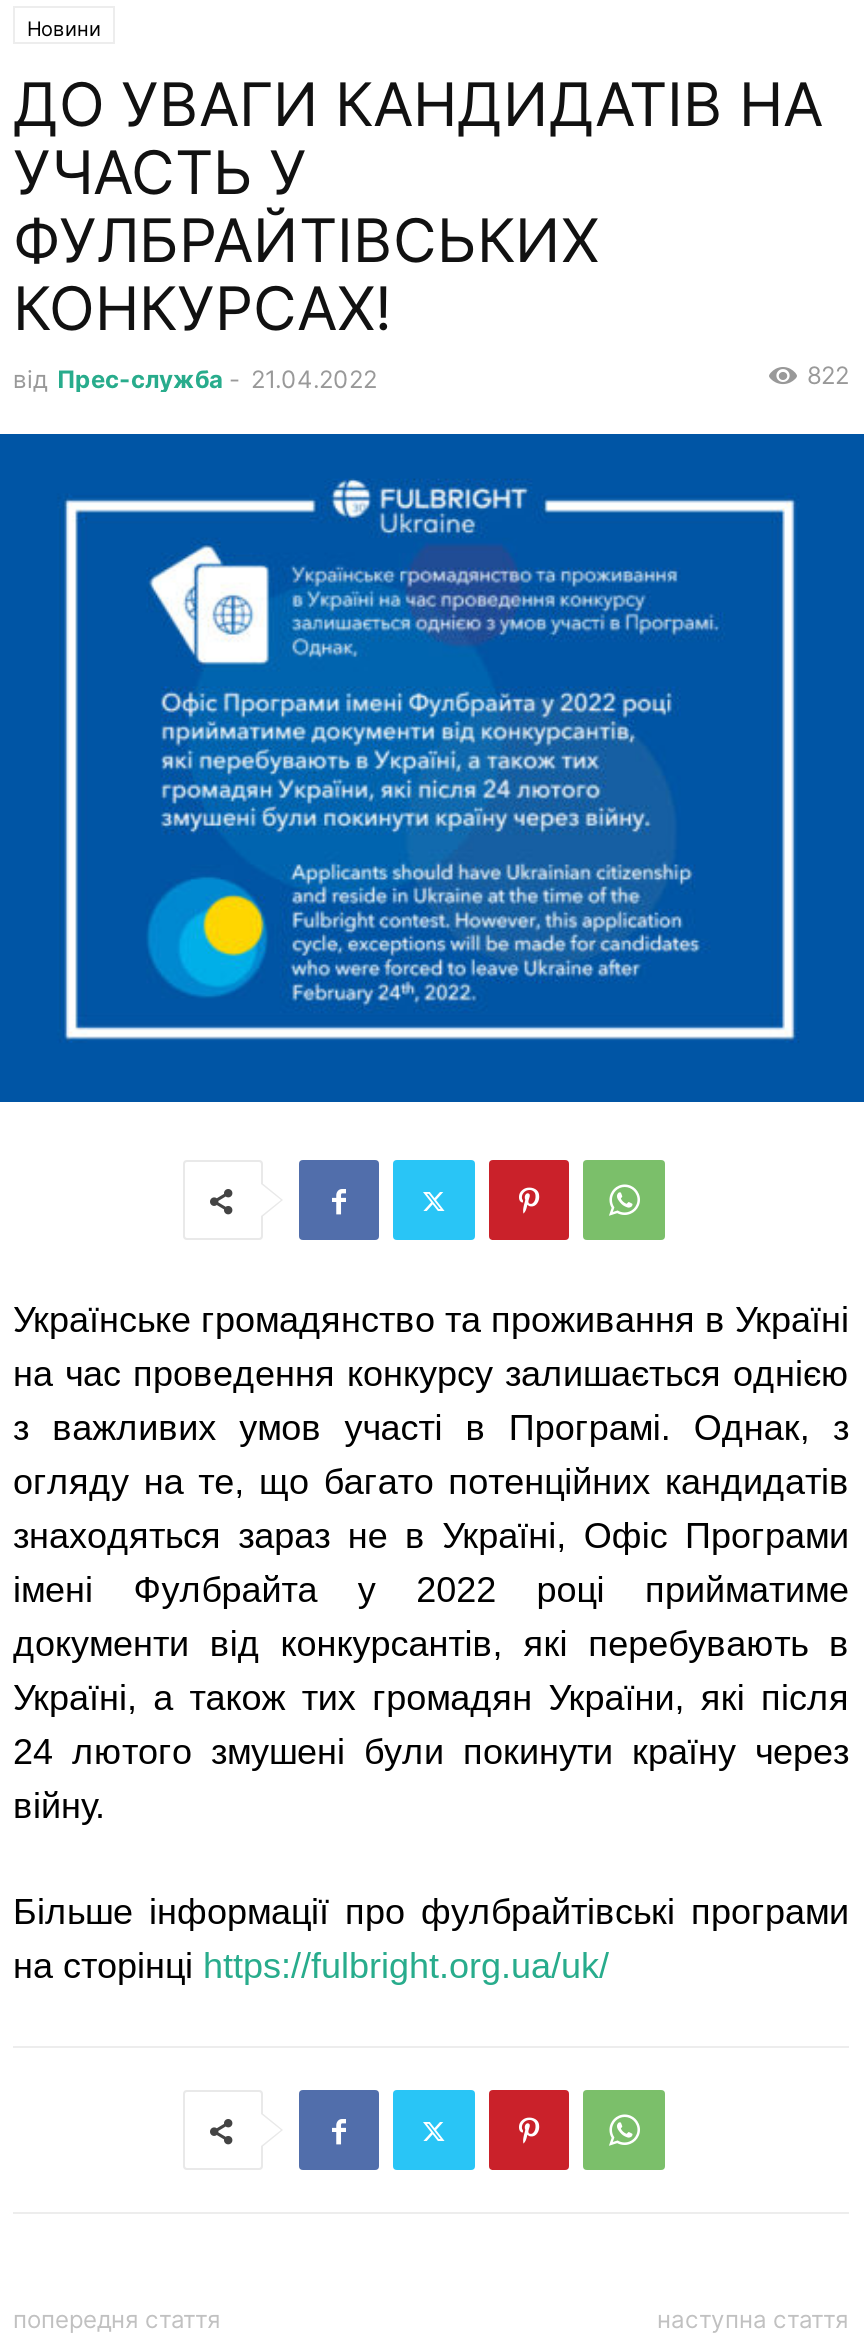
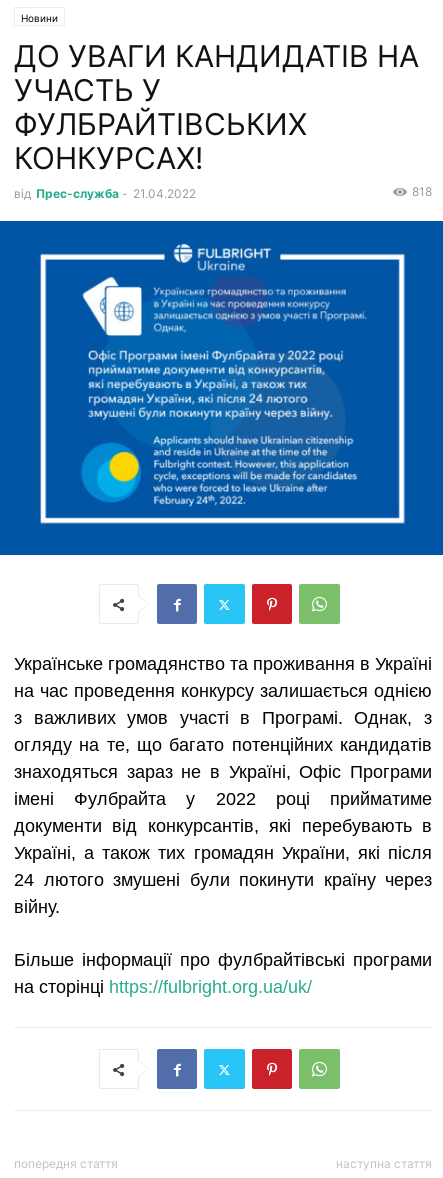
- 822
+ 818
